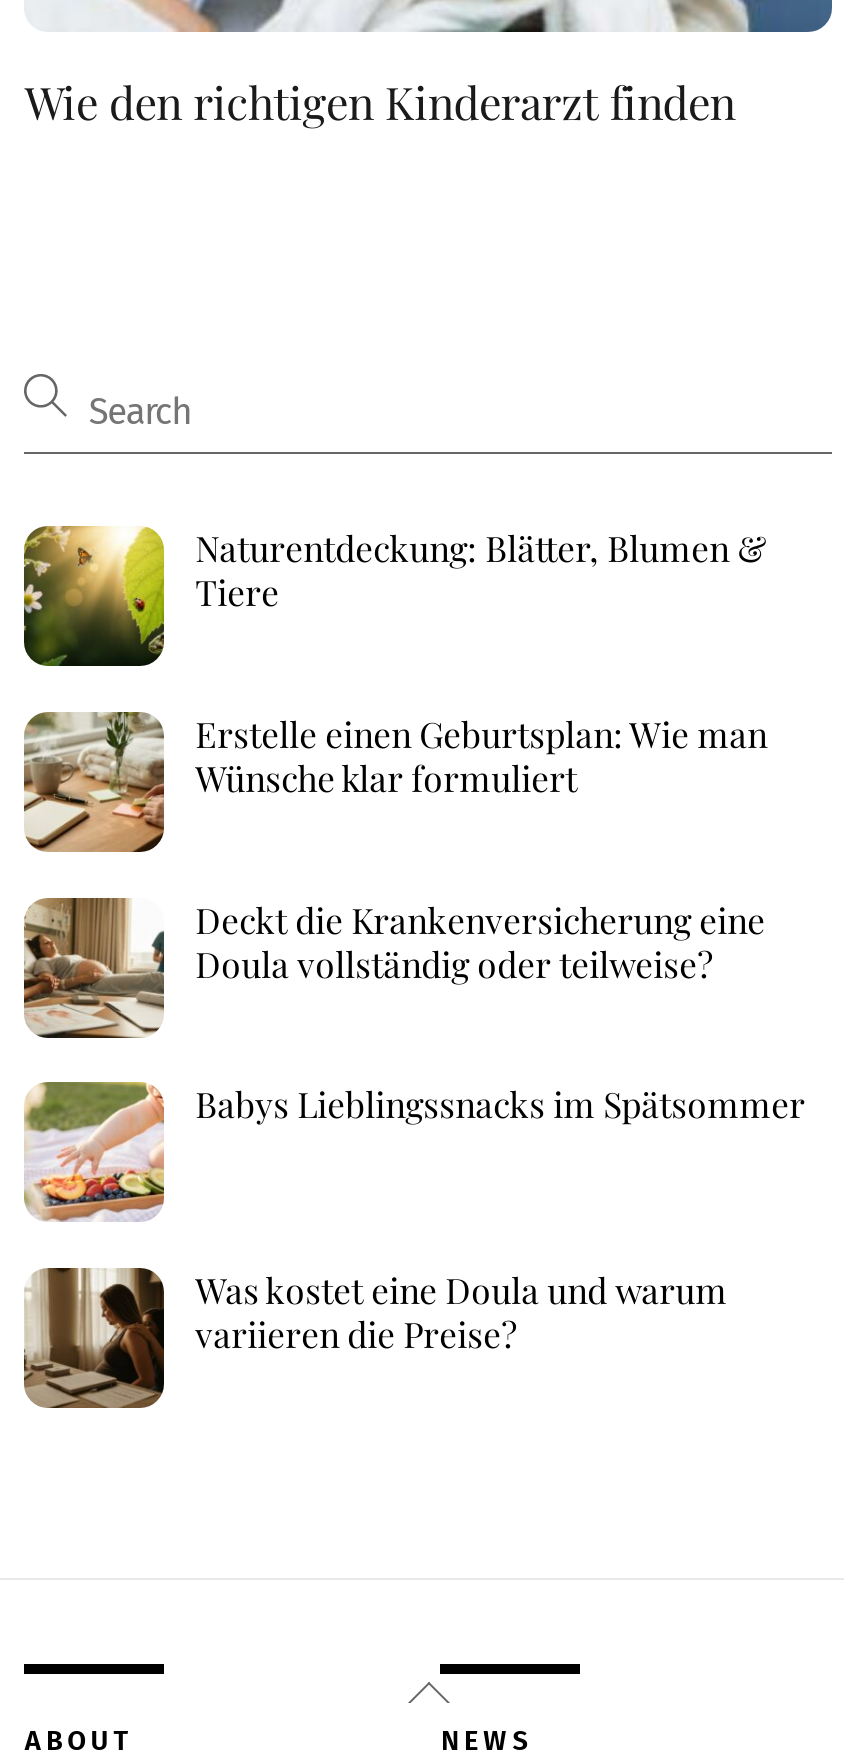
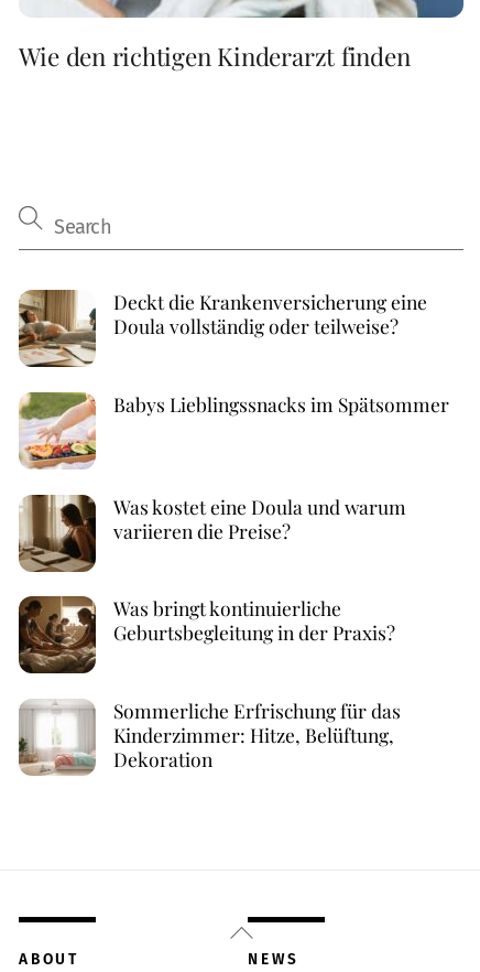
- [image]
- Naturentdeckung: Blätter, Blumen &
- Tiere
- Erstelle einen Geburtsplan: Wie man
- Wünsche klar formuliert

- [image]

moved up: [image] | Deckt die Krankenversicherung eine | Doula vollständig oder teilweise? | Babys Lieblingssnacks im Spätsommer | Was kostet eine Doula und warum | variieren die Preise?

+ [image]
+ Was bringt kontinuierliche
+ Geburtsbegleitung in der Praxis?
+ Sommerliche Erfrischung für das
+ Kinderzimmer: Hitze, Belüftung,
+ Dekoration

+ [image]
